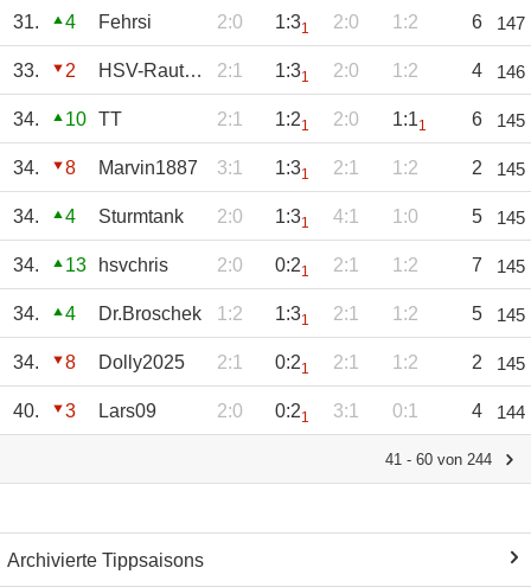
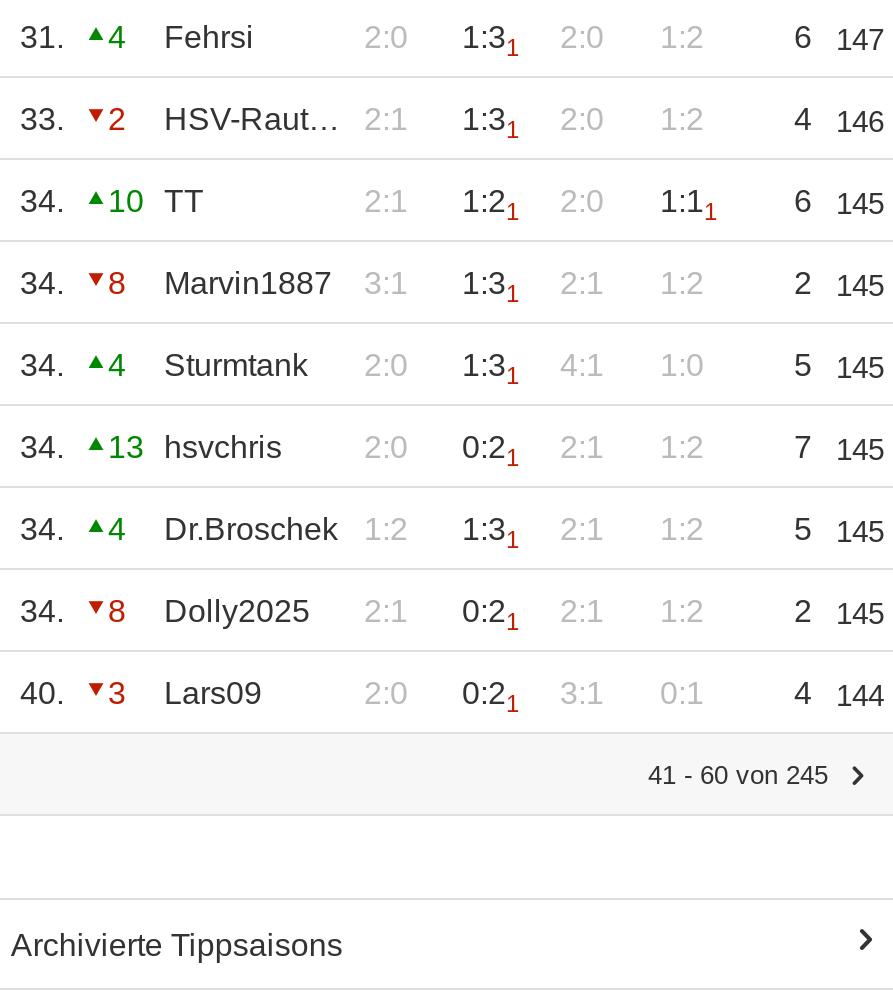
- 41 - 60 von 244
+ 41 - 60 von 245
